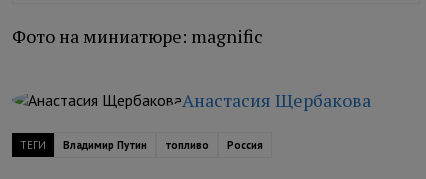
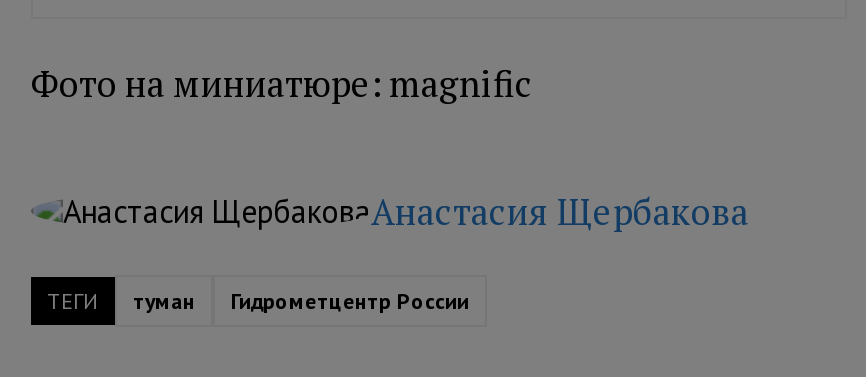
- Владимир Путин
- топливо
- Россия
+ туман
+ Гидрометцентр России
